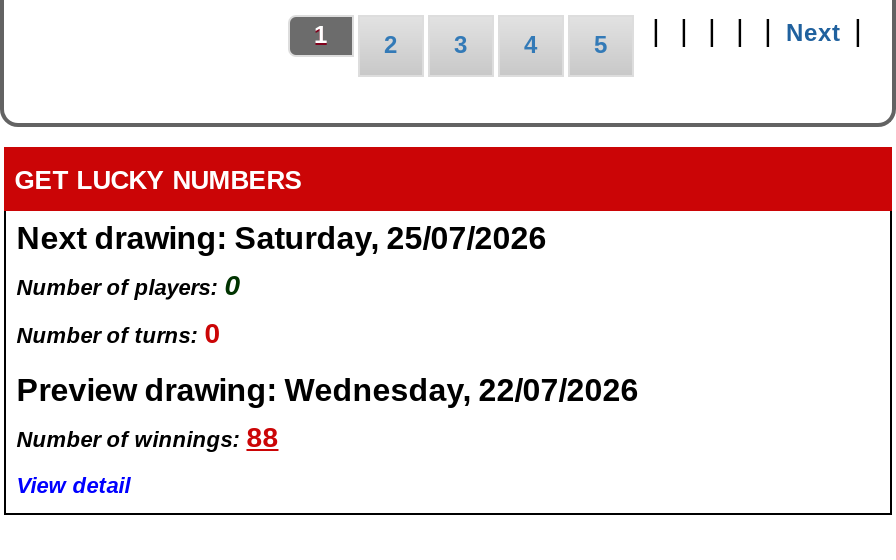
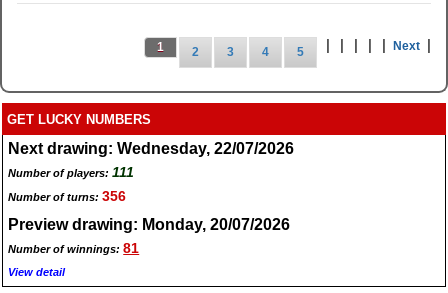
- Next drawing: Saturday, 25/07/2026
+ Next drawing: Wednesday, 22/07/2026

- Number of players: 0
+ Number of players: 111

- Number of turns: 0
+ Number of turns: 356

- Preview drawing: Wednesday, 22/07/2026
+ Preview drawing: Monday, 20/07/2026

- Number of winnings: 88
+ Number of winnings: 81
